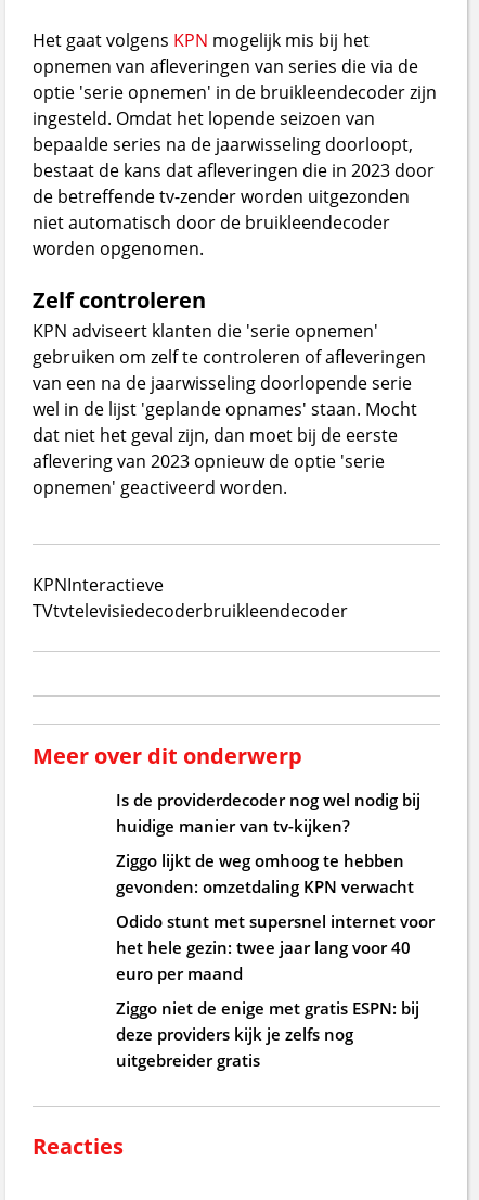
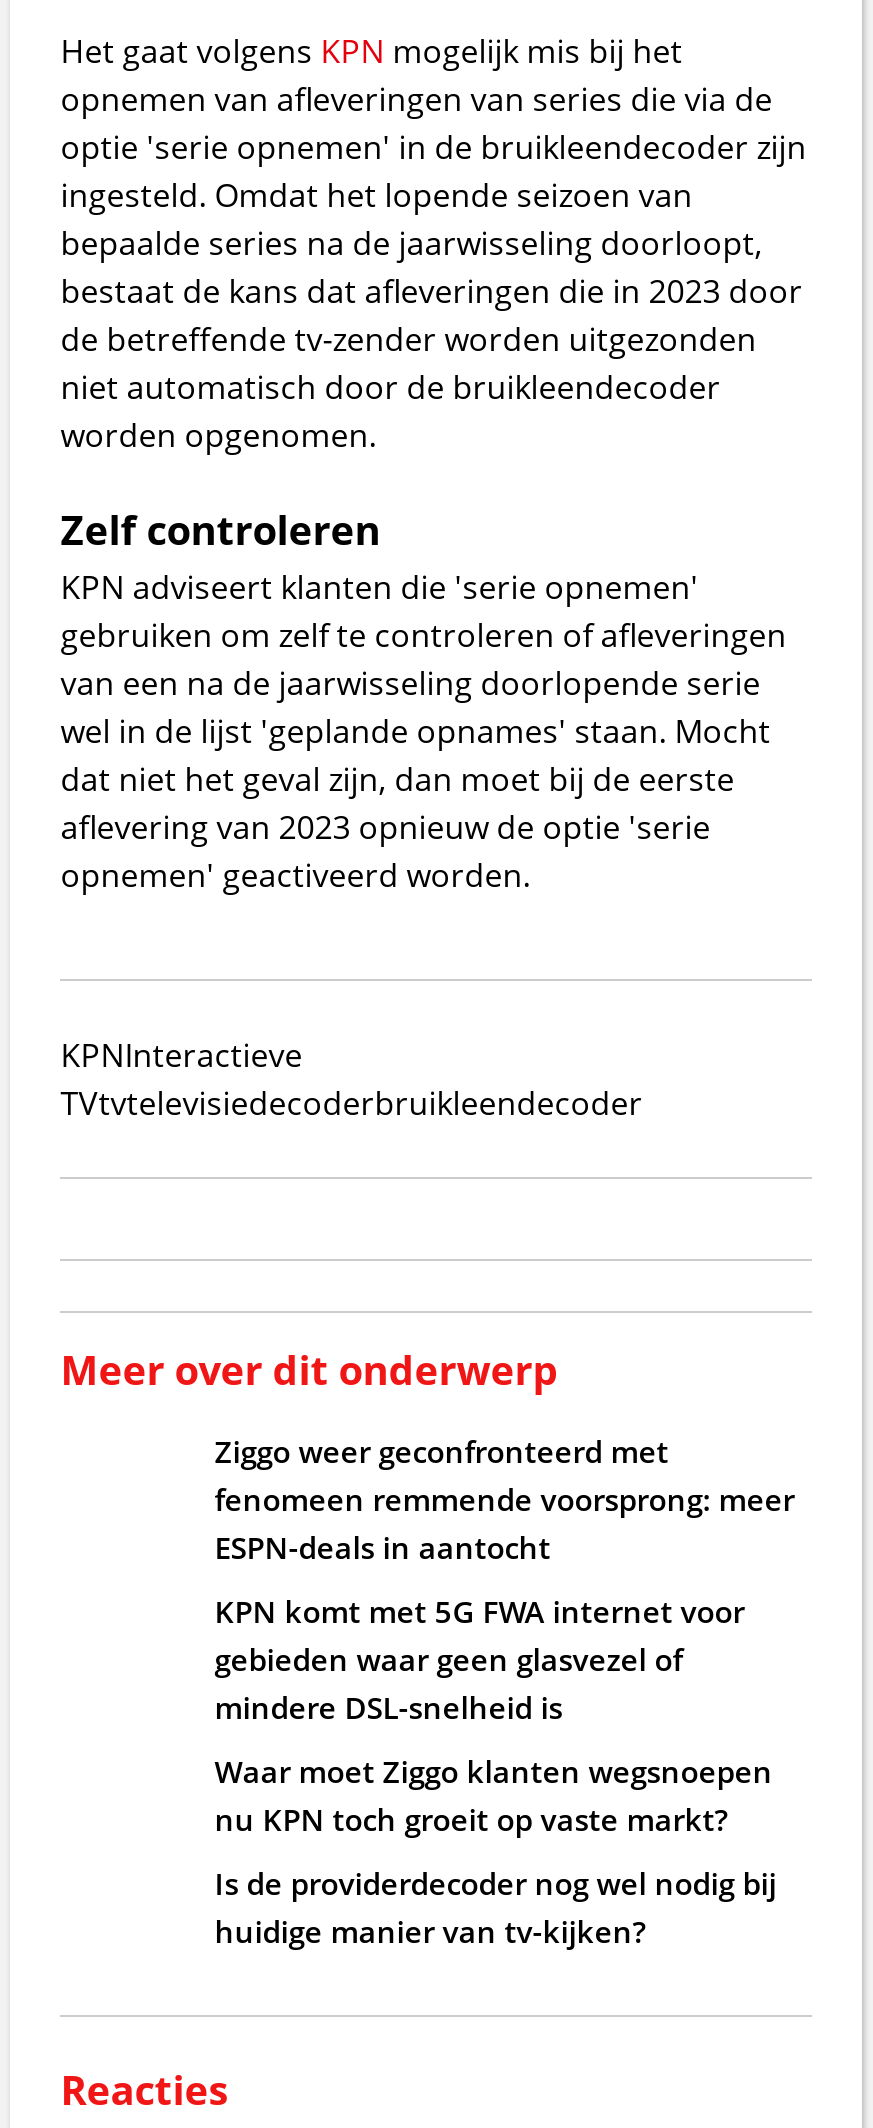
+ Ziggo weer geconfronteerd met
+ fenomeen remmende voorsprong: meer
+ ESPN-deals in aantocht
+ KPN komt met 5G FWA internet voor
+ gebieden waar geen glasvezel of
+ mindere DSL-snelheid is
+ Waar moet Ziggo klanten wegsnoepen
+ nu KPN toch groeit op vaste markt?

moved down: Is de providerdecoder nog wel nodig bij | huidige manier van tv-kijken?

- Ziggo lijkt de weg omhoog te hebben
- gevonden: omzetdaling KPN verwacht
- Odido stunt met supersnel internet voor
- het hele gezin: twee jaar lang voor 40
- euro per maand
- Ziggo niet de enige met gratis ESPN: bij
- deze providers kijk je zelfs nog
- uitgebreider gratis
